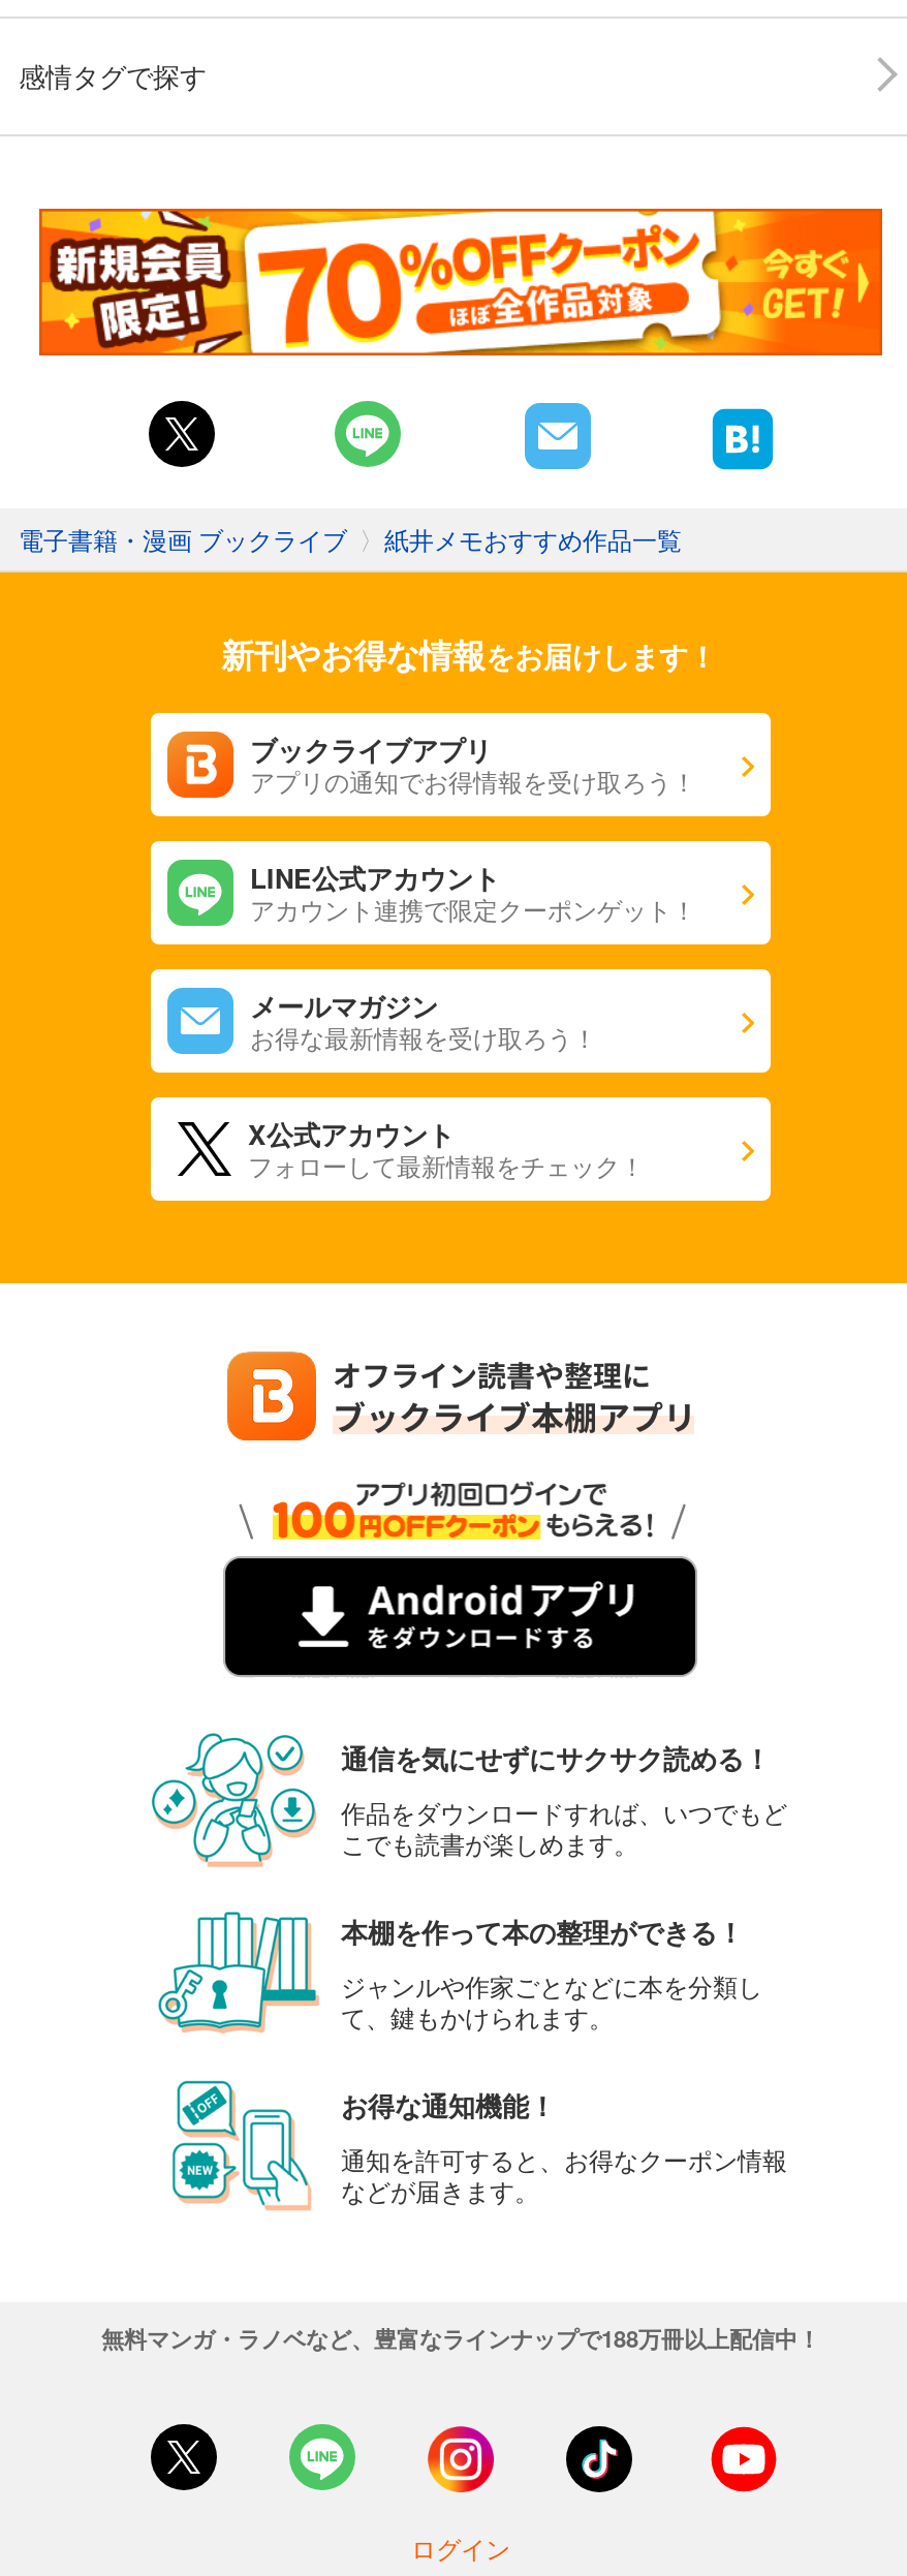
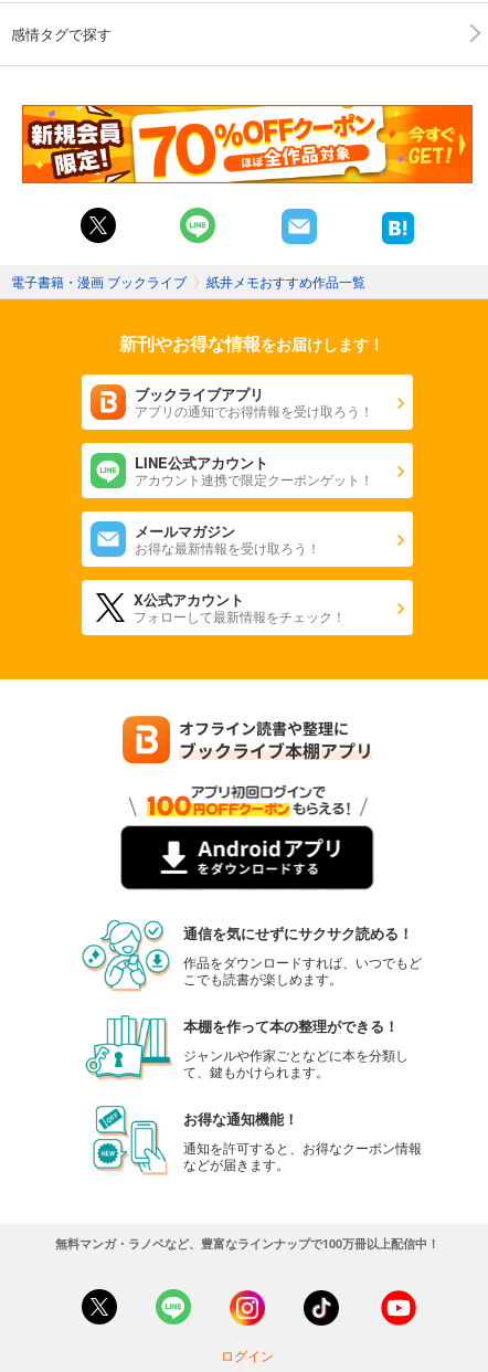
- 無料マンガ・ラノベなど、豊富なラインナップで188万冊以上配信中！
+ 無料マンガ・ラノベなど、豊富なラインナップで100万冊以上配信中！
